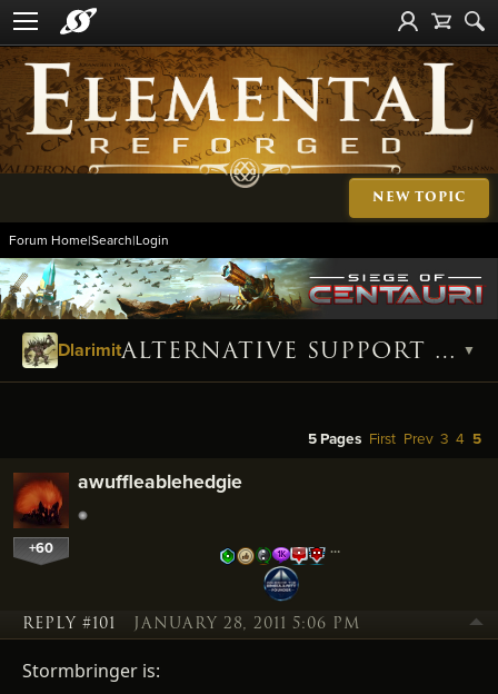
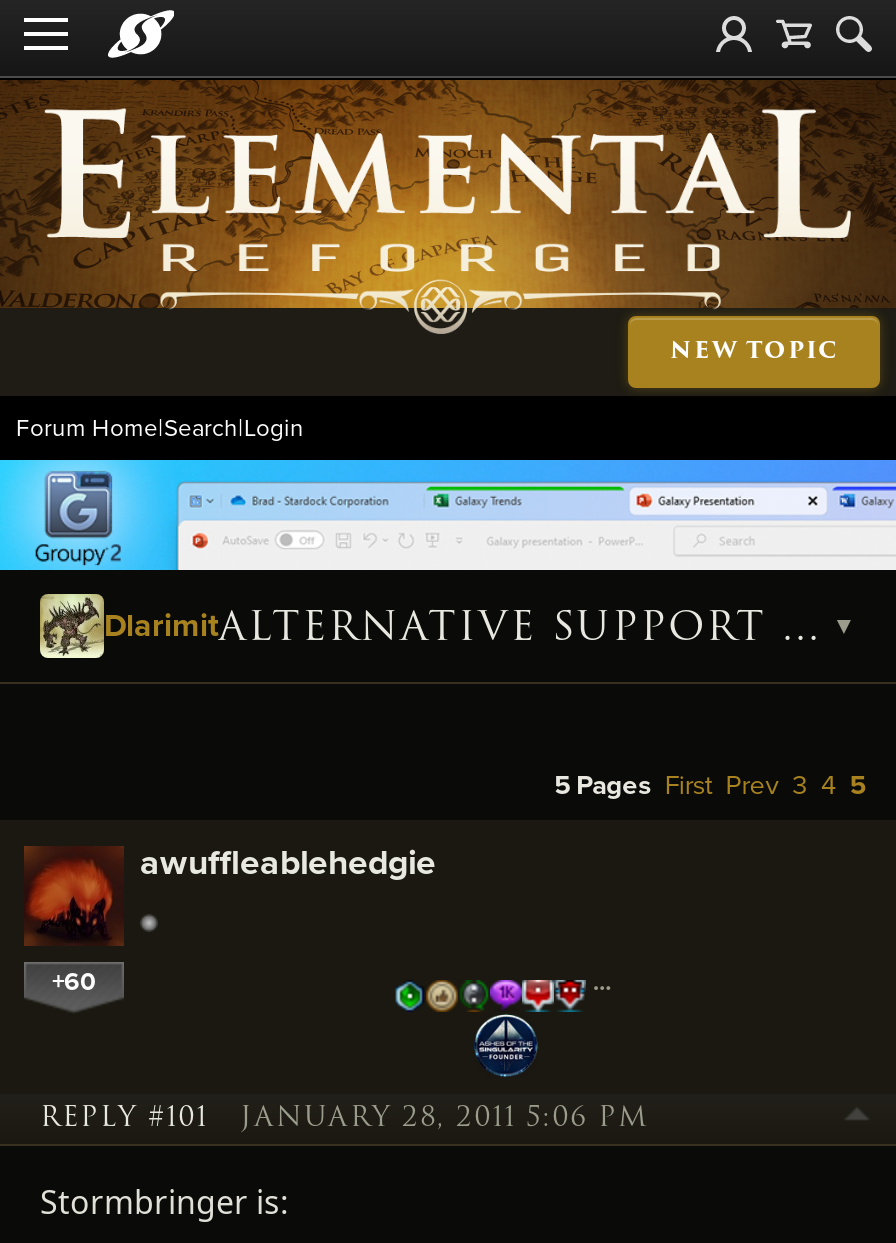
- [image]
+ [image]
